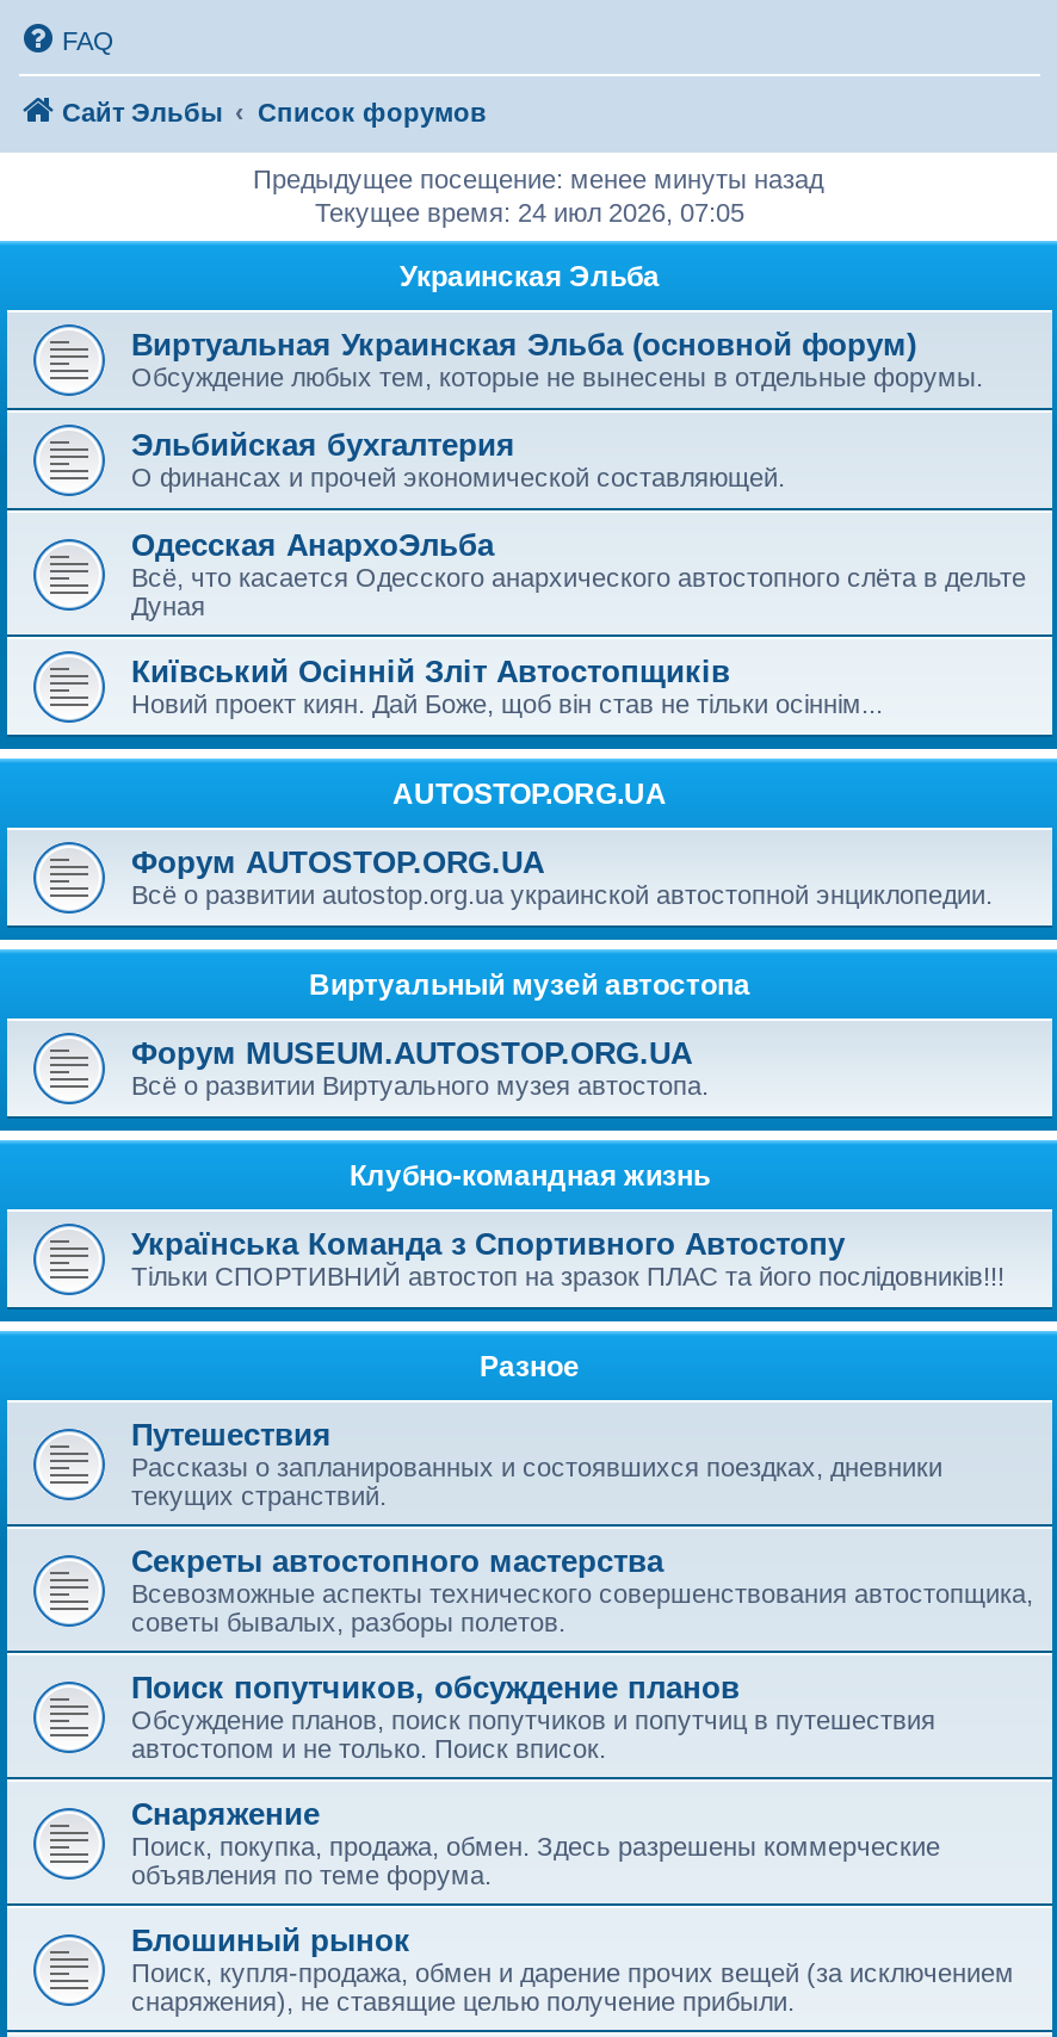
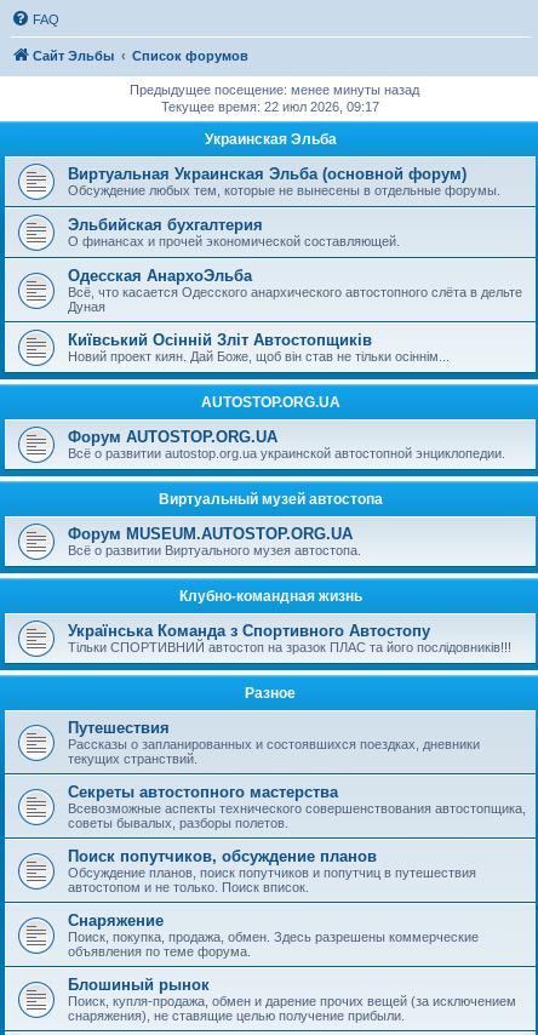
- Текущее время: 24 июл 2026, 07:05
+ Текущее время: 22 июл 2026, 09:17
